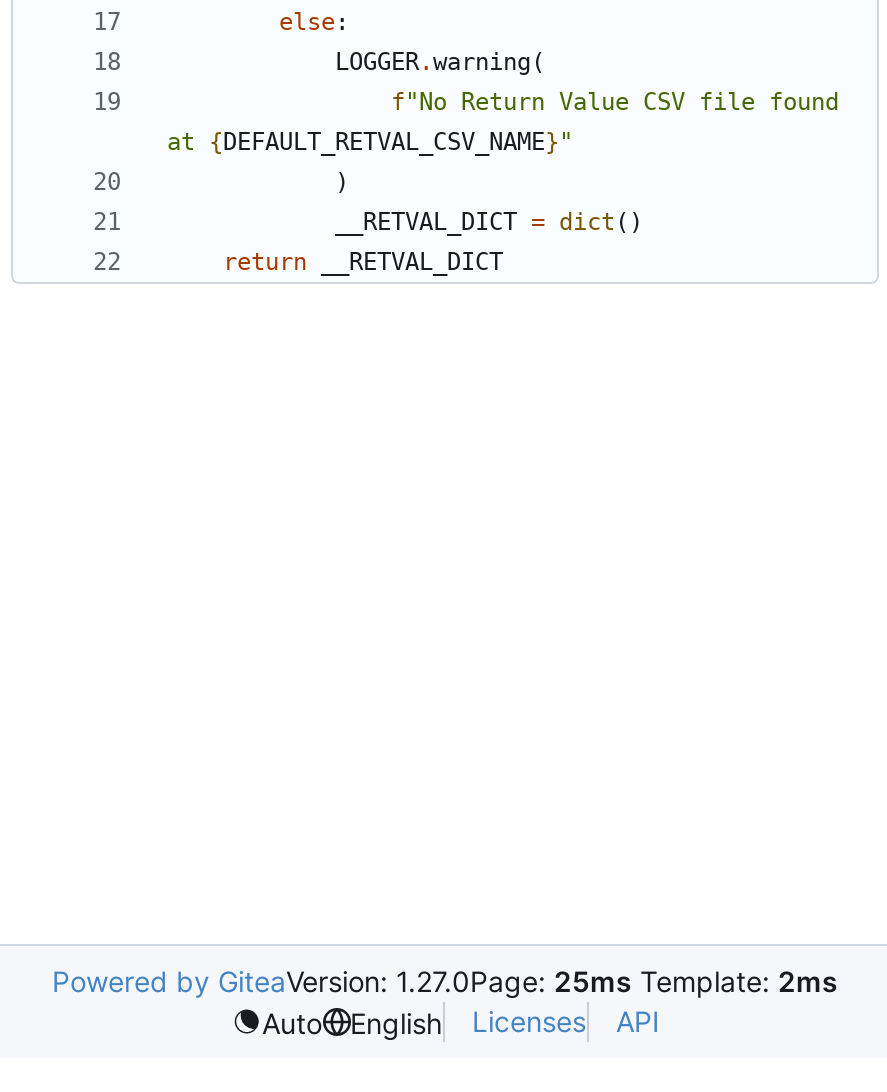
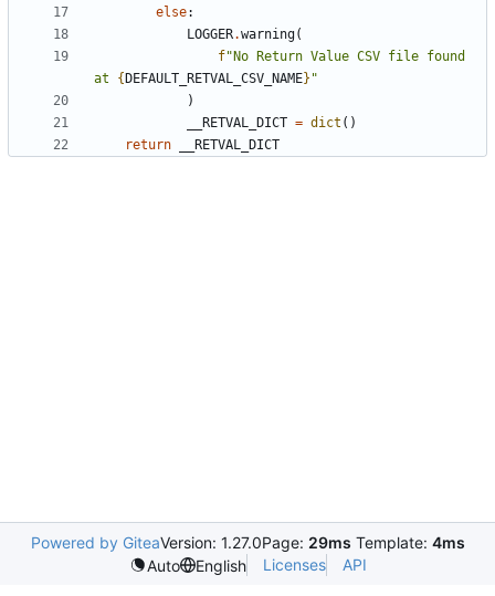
- Powered by GiteaVersion: 1.27.0Page: 25ms Template: 2ms
+ Powered by GiteaVersion: 1.27.0Page: 29ms Template: 4ms
